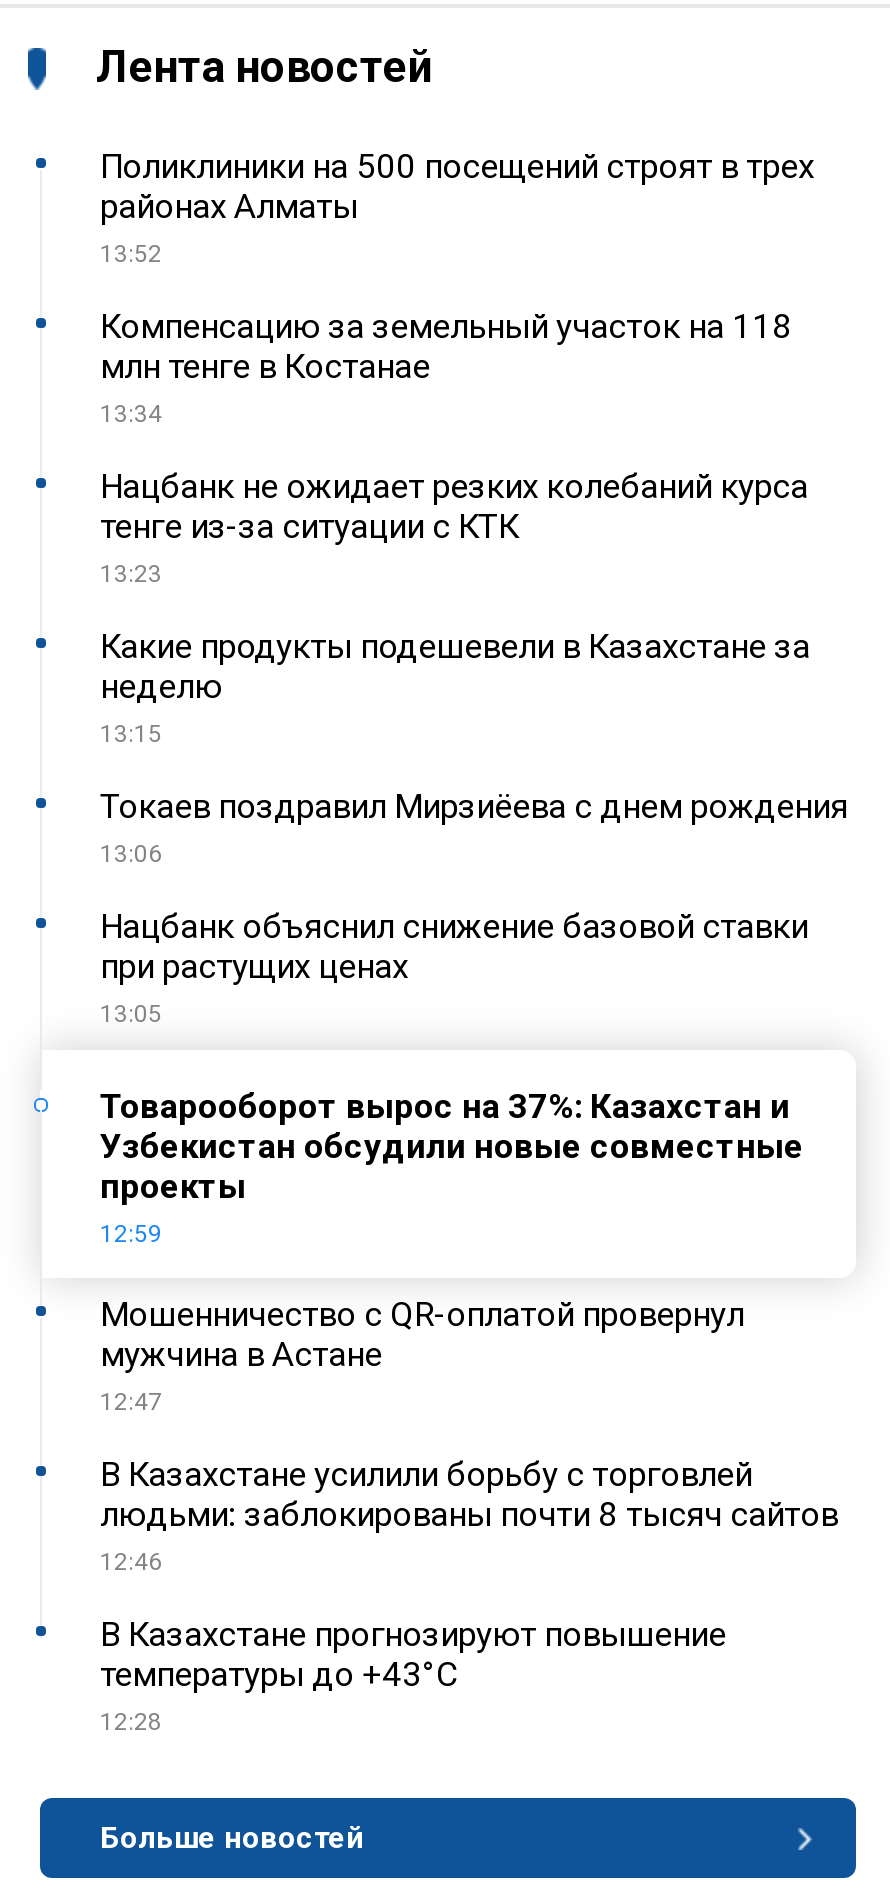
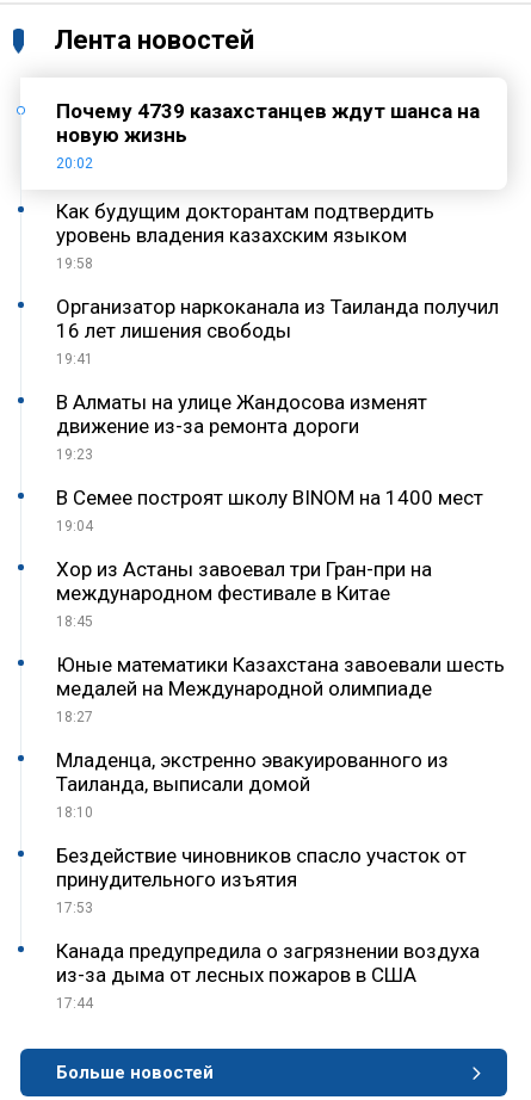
- Поликлиники на 500 посещений строят в трех
- районах Алматы
- 13:52
+ Почему 4739 казахстанцев ждут шанса на
+ новую жизнь
+ 20:02

- Компенсацию за земельный участок на 118
- млн тенге в Костанае
- 13:34
+ Как будущим докторантам подтвердить
+ уровень владения казахским языком
+ 19:58

- Нацбанк не ожидает резких колебаний курса
- тенге из-за ситуации с КТК
- 13:23
+ Организатор наркоканала из Таиланда получил
+ 16 лет лишения свободы
+ 19:41

- Какие продукты подешевели в Казахстане за
- неделю
- 13:15
+ В Алматы на улице Жандосова изменят
+ движение из-за ремонта дороги
+ 19:23

- Токаев поздравил Мирзиёева с днем рождения
- 13:06
+ В Семее построят школу BINOM на 1400 мест
+ 19:04

- Нацбанк объяснил снижение базовой ставки
- при растущих ценах
- 13:05
+ Хор из Астаны завоевал три Гран-при на
+ международном фестивале в Китае
+ 18:45

- Товарооборот вырос на 37%: Казахстан и
- Узбекистан обсудили новые совместные
- проекты
- 12:59
+ Юные математики Казахстана завоевали шесть
+ медалей на Международной олимпиаде
+ 18:27

- Мошенничество с QR-оплатой провернул
- мужчина в Астане
- 12:47
+ Младенца, экстренно эвакуированного из
+ Таиланда, выписали домой
+ 18:10

- В Казахстане усилили борьбу с торговлей
- людьми: заблокированы почти 8 тысяч сайтов
- 12:46
+ Бездействие чиновников спасло участок от
+ принудительного изъятия
+ 17:53

- В Казахстане прогнозируют повышение
- температуры до +43°C
- 12:28
+ Канада предупредила о загрязнении воздуха
+ из-за дыма от лесных пожаров в США
+ 17:44
